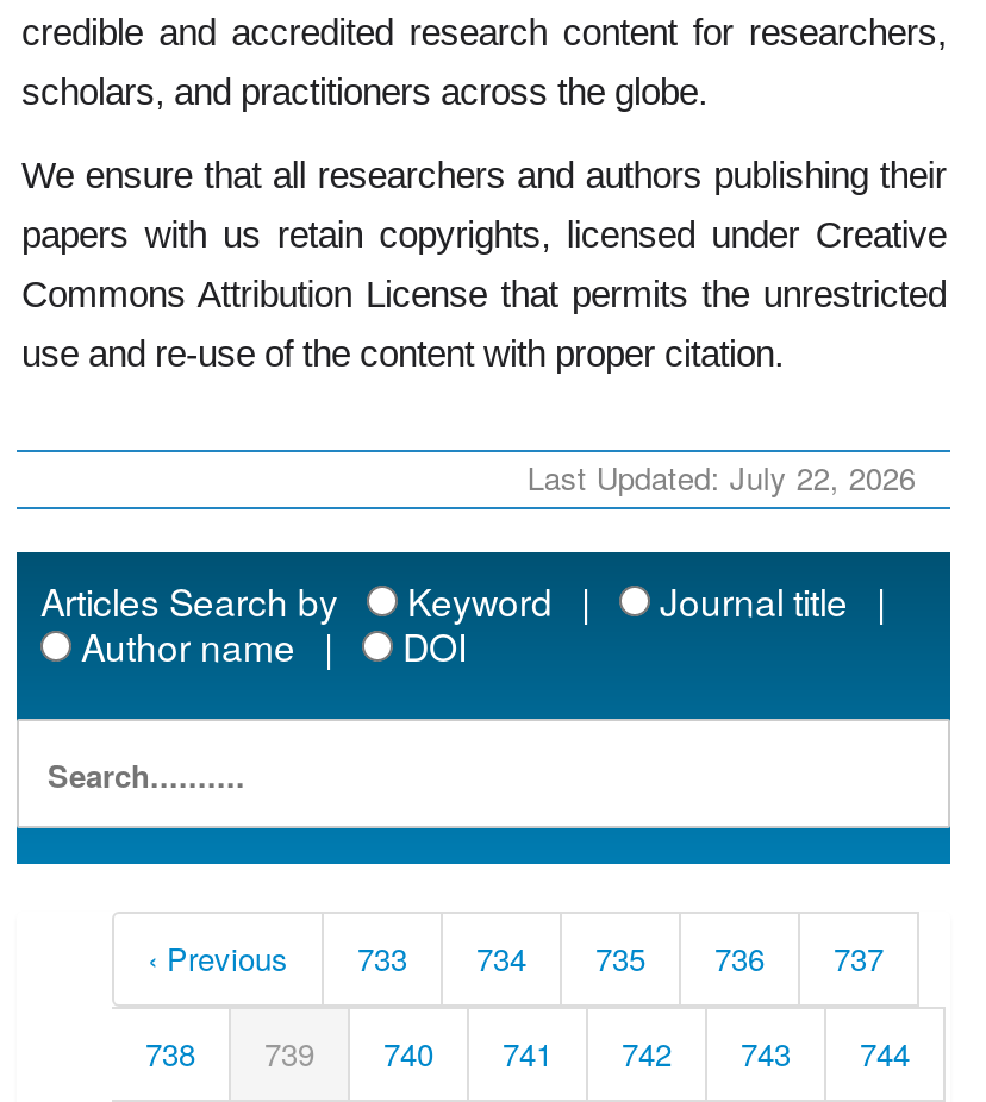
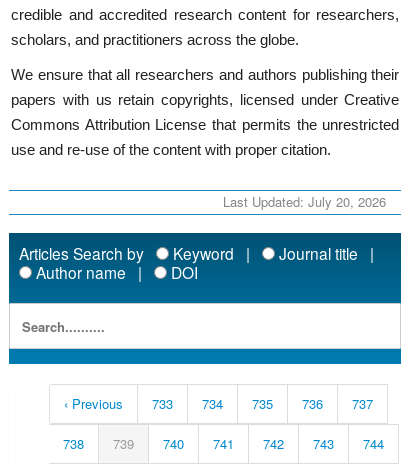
- Last Updated: July 22, 2026
+ Last Updated: July 20, 2026
